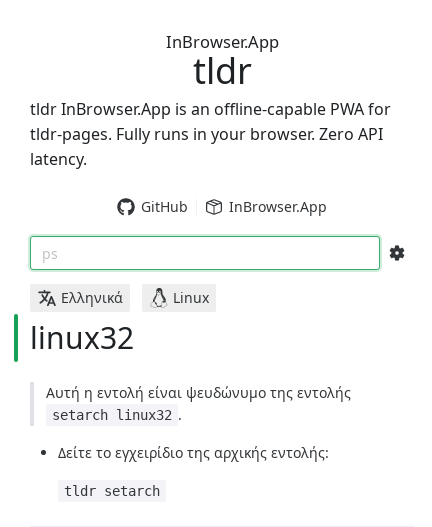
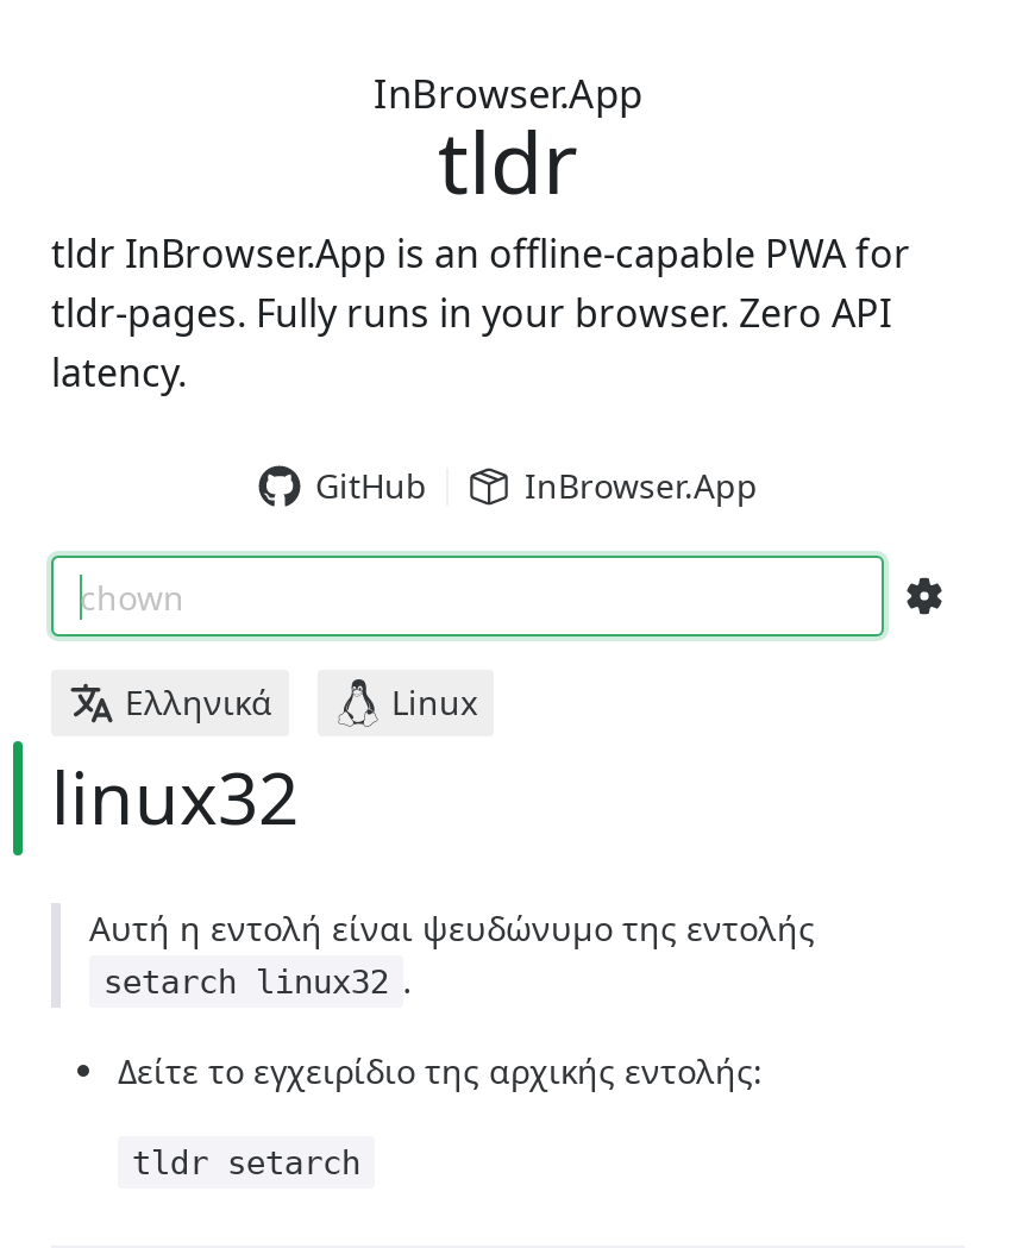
- ps
+ chown
